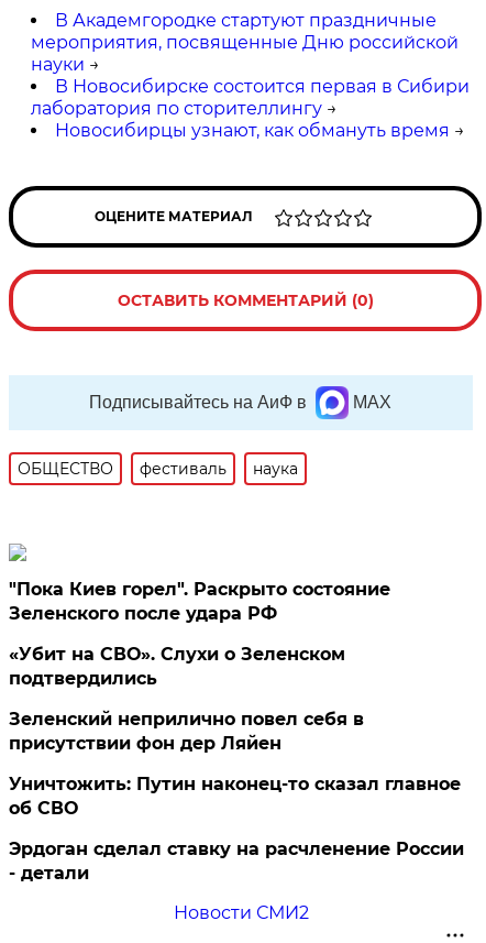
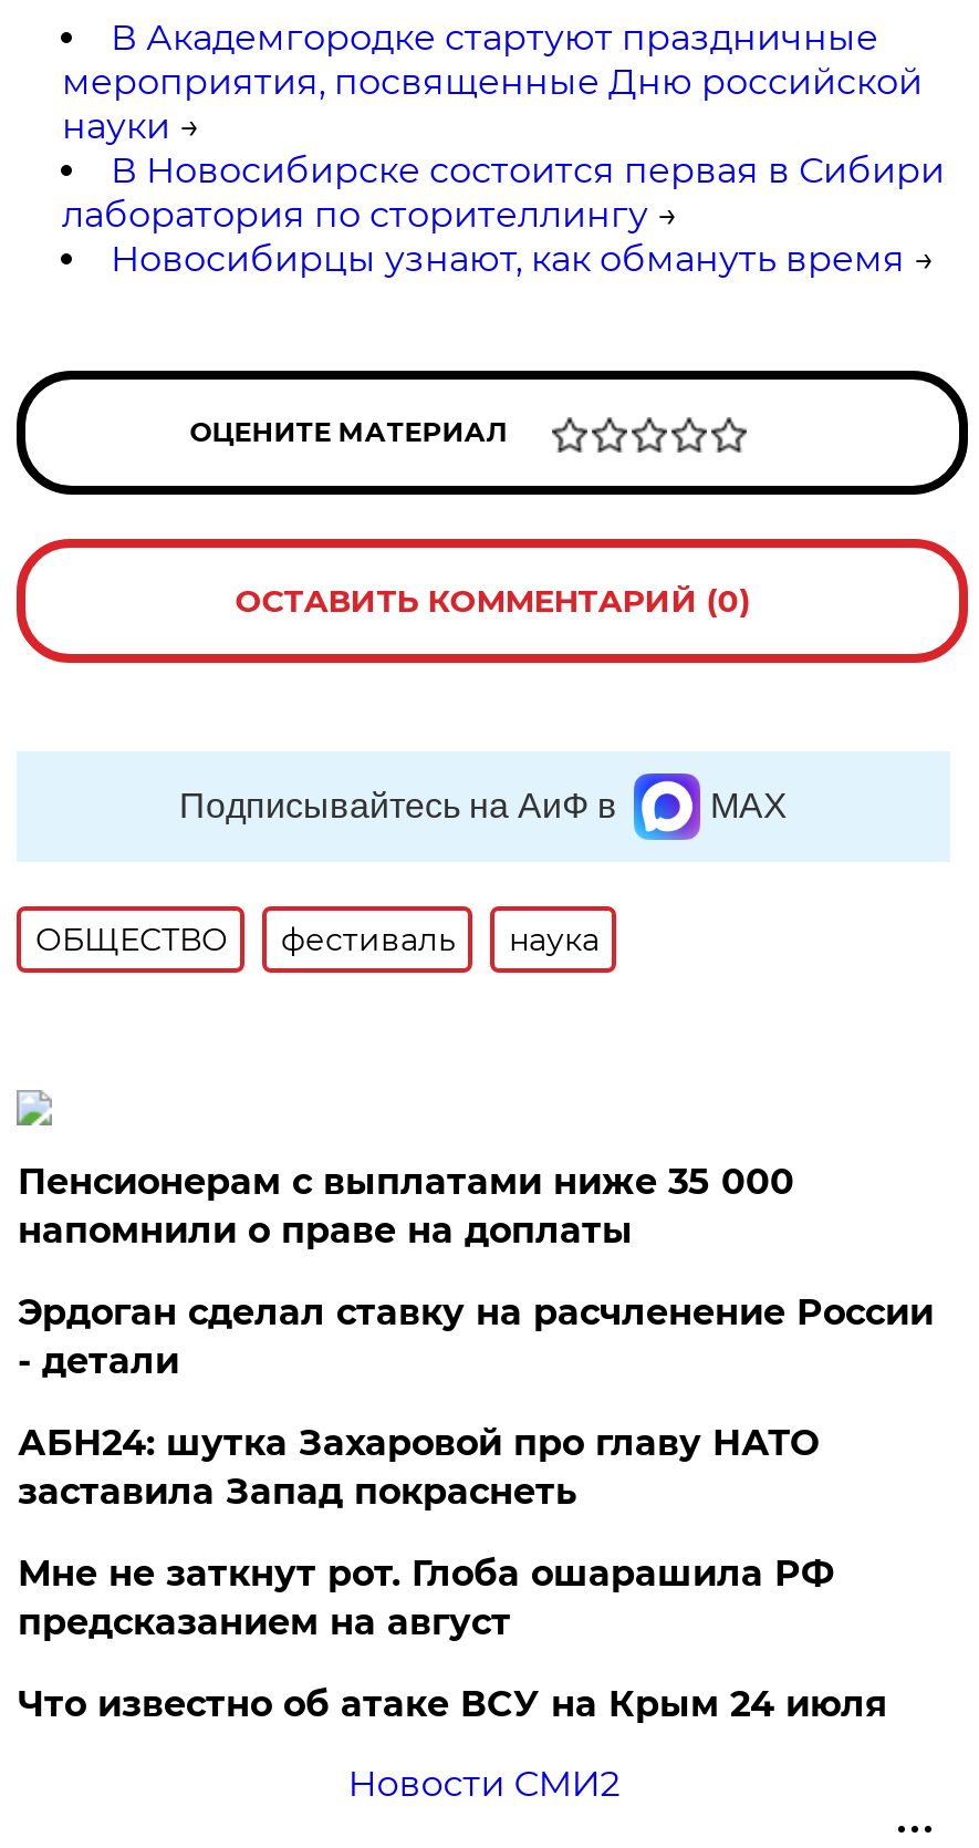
- "Пока Киев горел". Раскрыто состояние
- Зеленского после удара РФ
- «Убит на СВО». Слухи о Зеленском
- подтвердились
- Зеленский неприлично повел cебя в
- присутствии фон дер Ляйен
- Уничтожить: Путин наконец-то сказал главное
- об СВО
+ Пенсионерам с выплатами ниже 35 000
+ напомнили о праве на доплаты

moved up: Эрдоган сделал ставку на расчленение России | - детали

+ АБН24: шутка Захаровой про главу НАТО
+ заставила Запад покраснеть
+ Мне не заткнут рот. Глоба ошарашила РФ
+ предсказанием на август
+ Что известно об атаке ВСУ на Крым 24 июля
